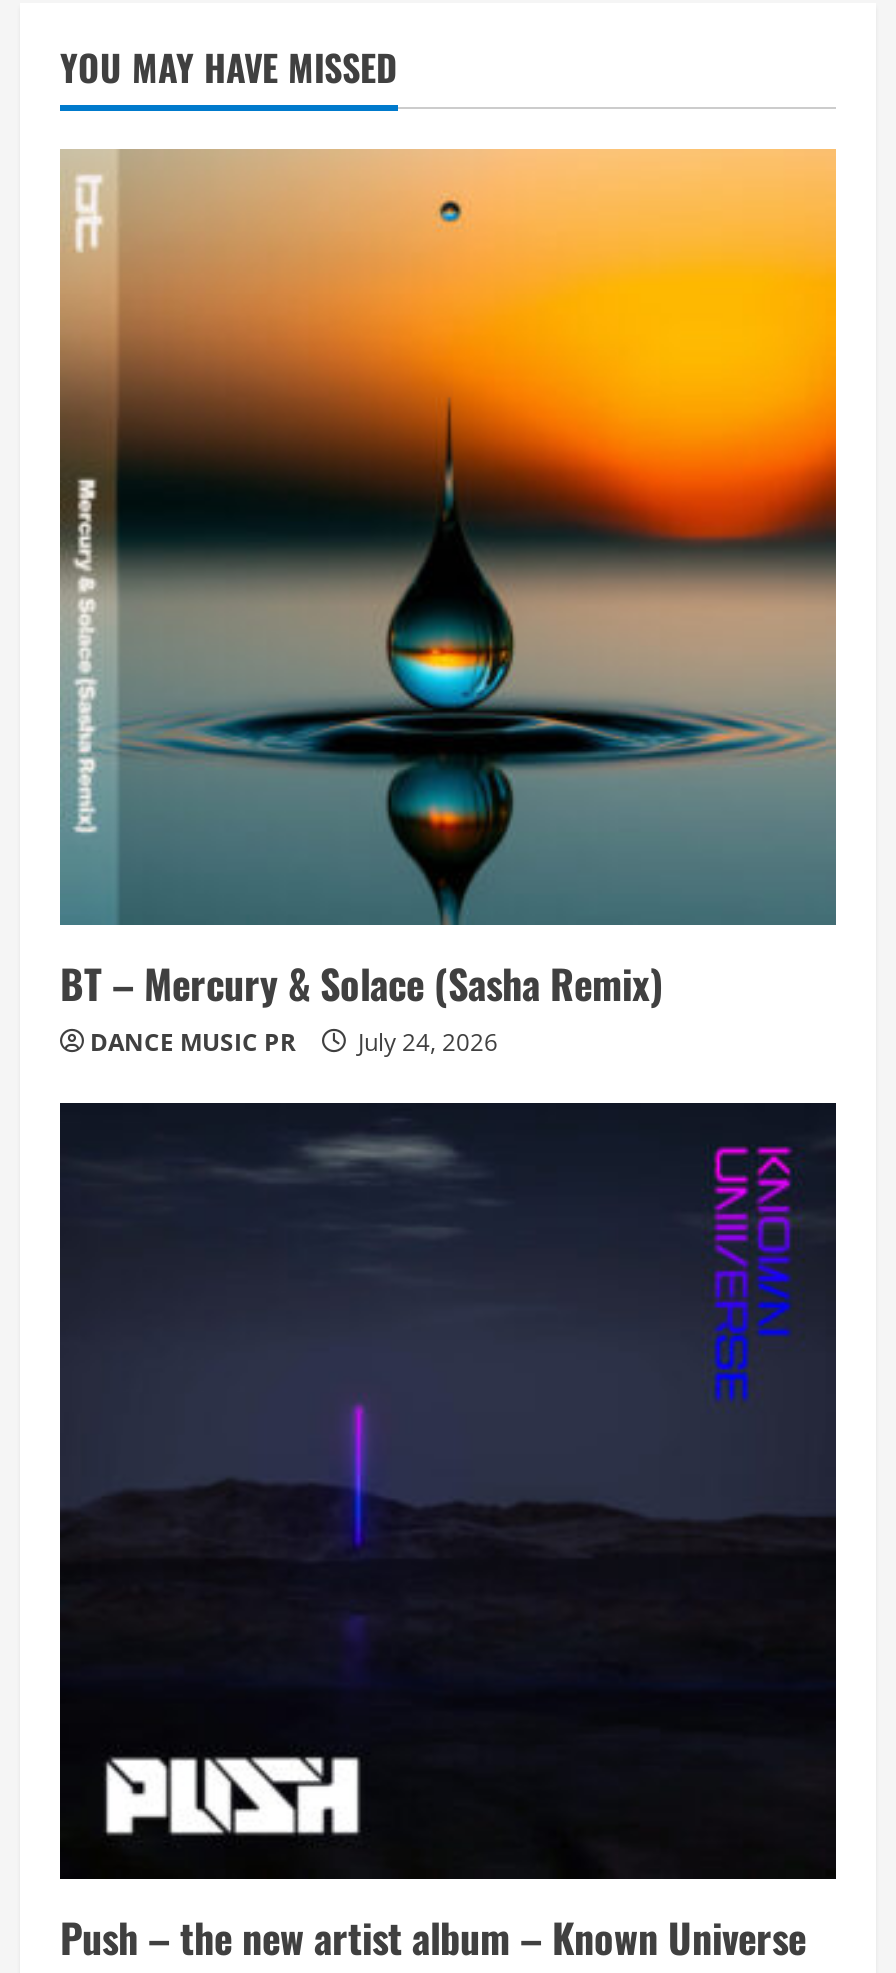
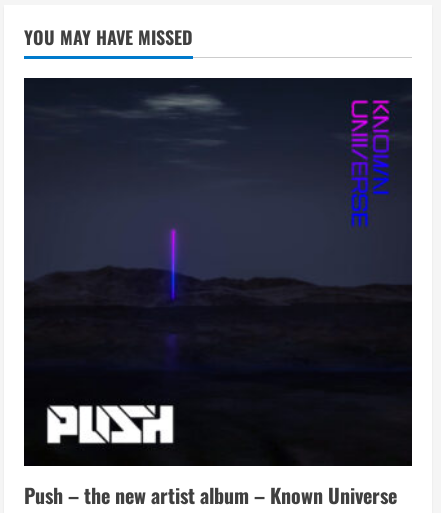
- [image]
- BT – Mercury & Solace (Sasha Remix)
- DANCE MUSIC PR
- July 24, 2026
